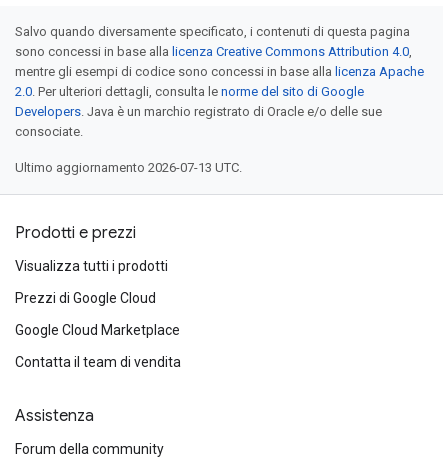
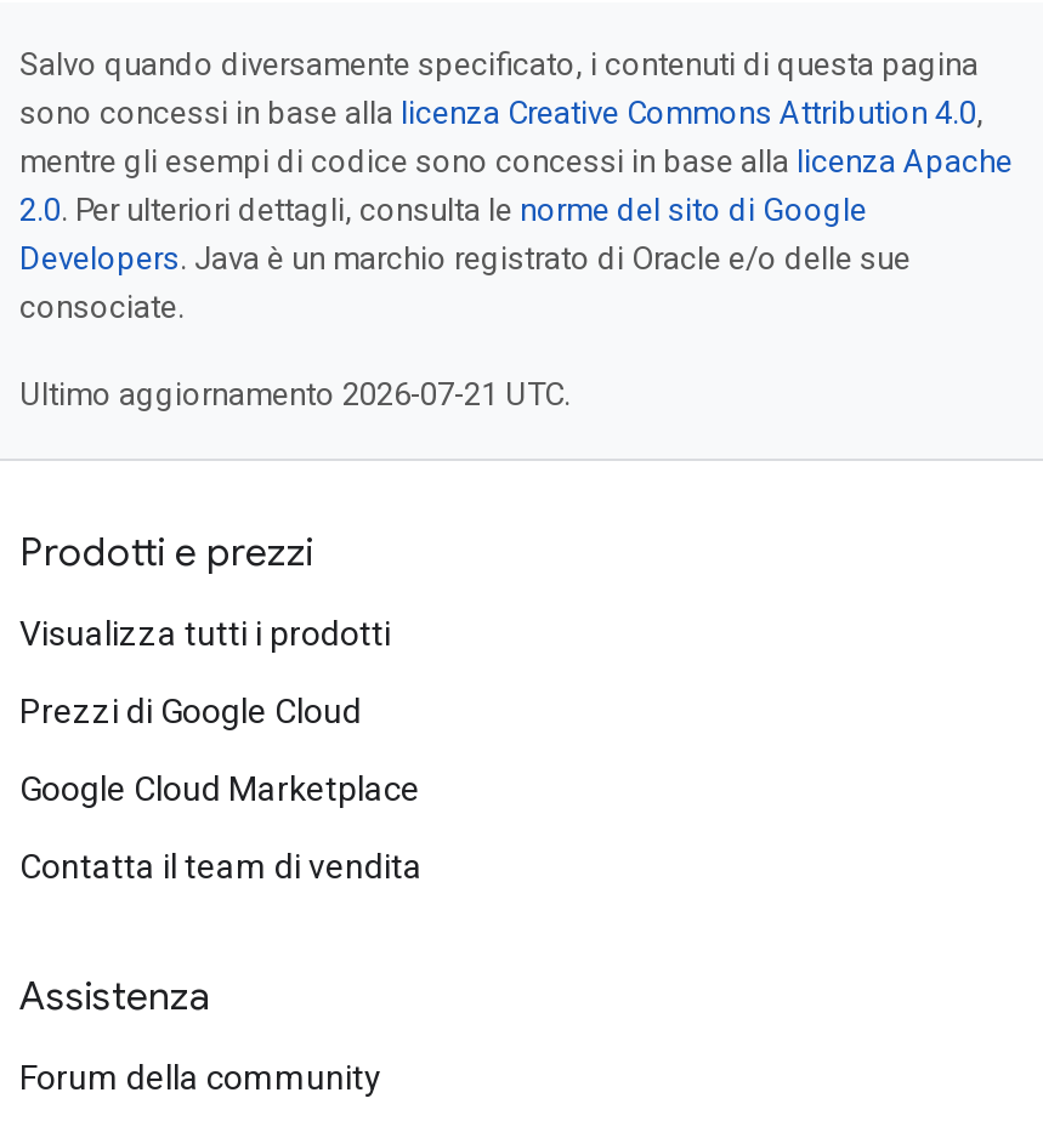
- Ultimo aggiornamento 2026-07-13 UTC.
+ Ultimo aggiornamento 2026-07-21 UTC.
